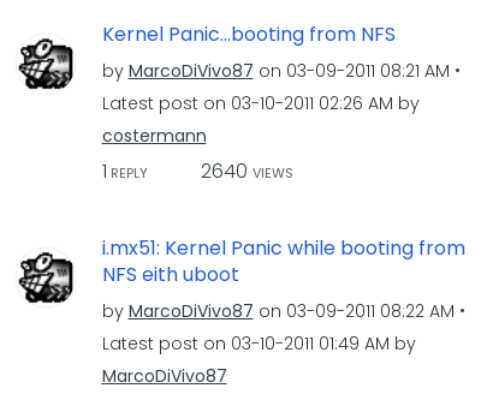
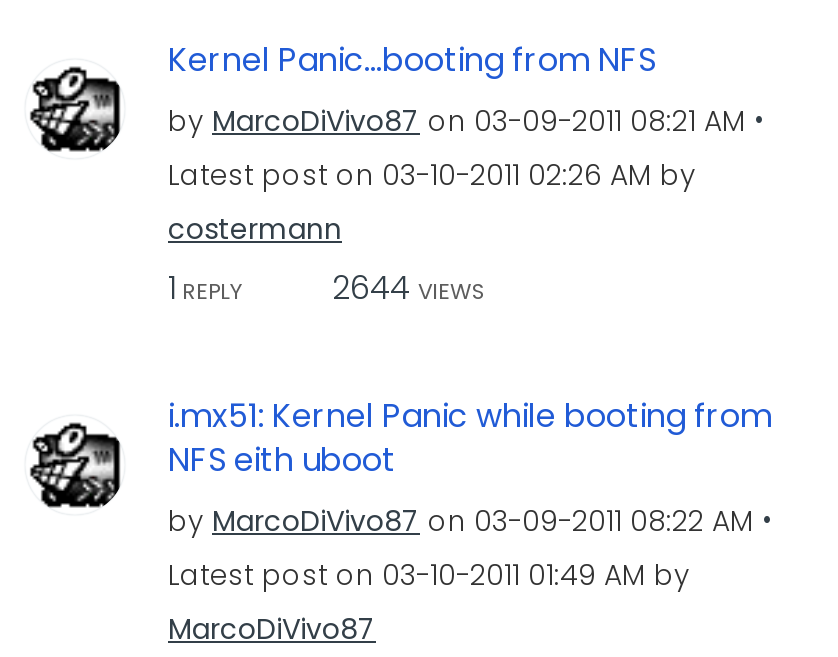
- 1 REPLY 2640 VIEWS
+ 1 REPLY 2644 VIEWS
